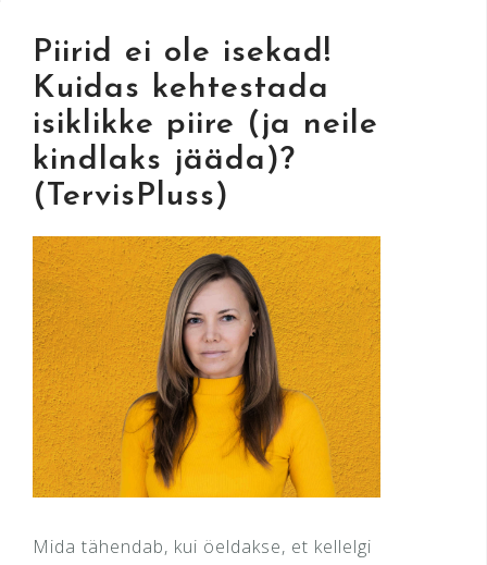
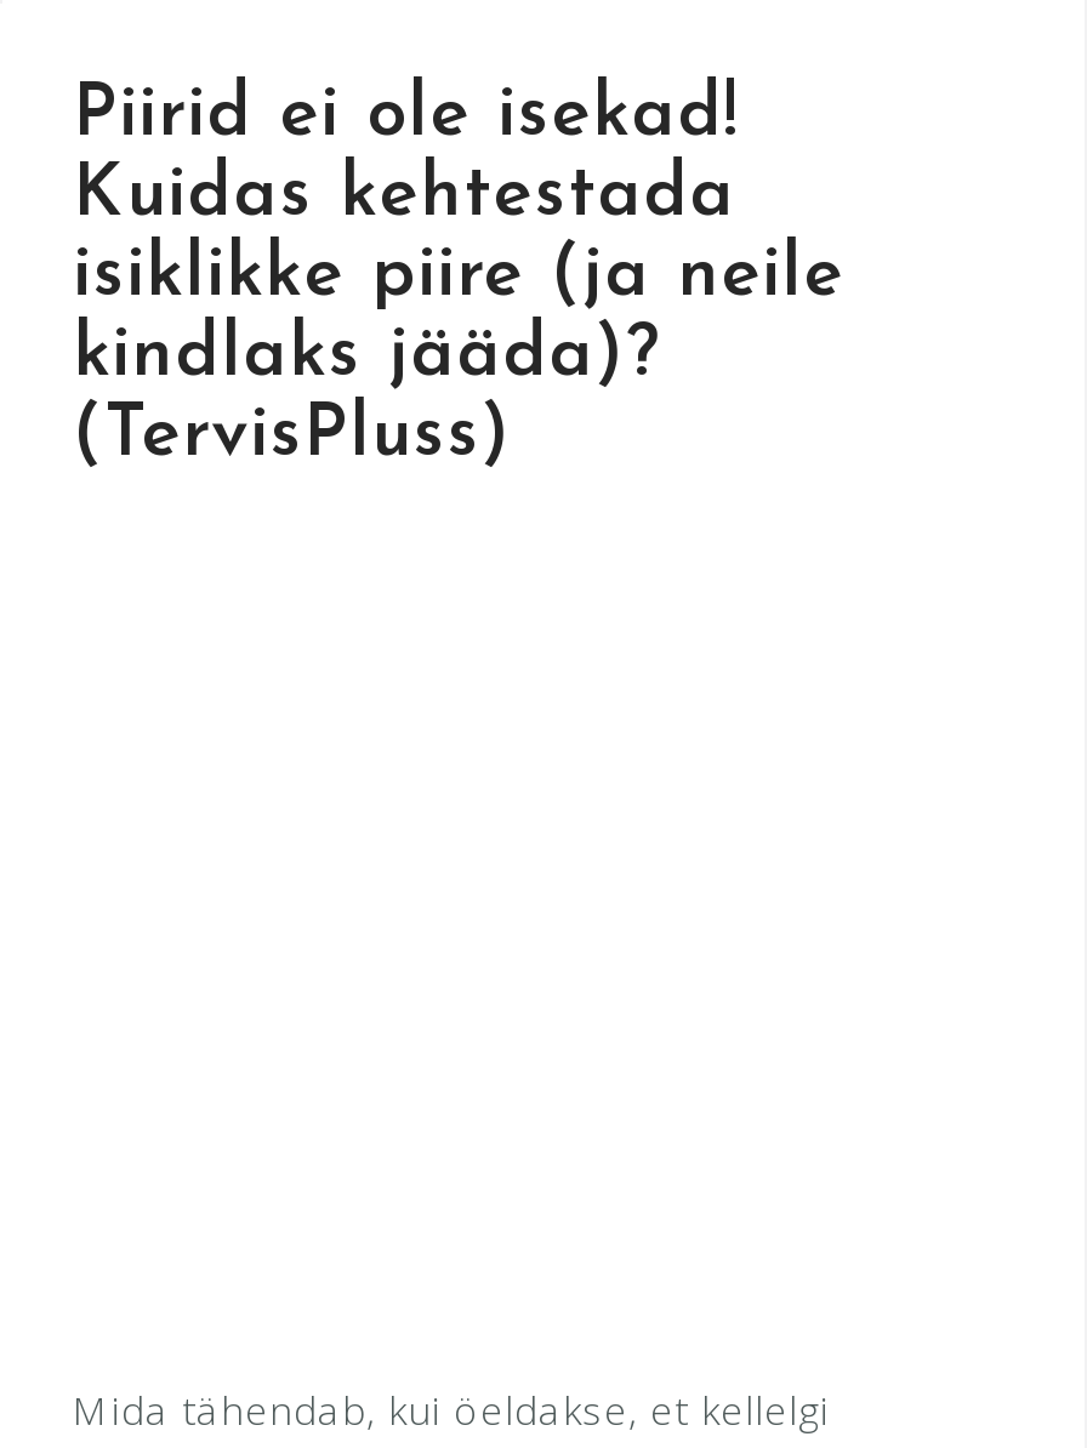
- [image]
